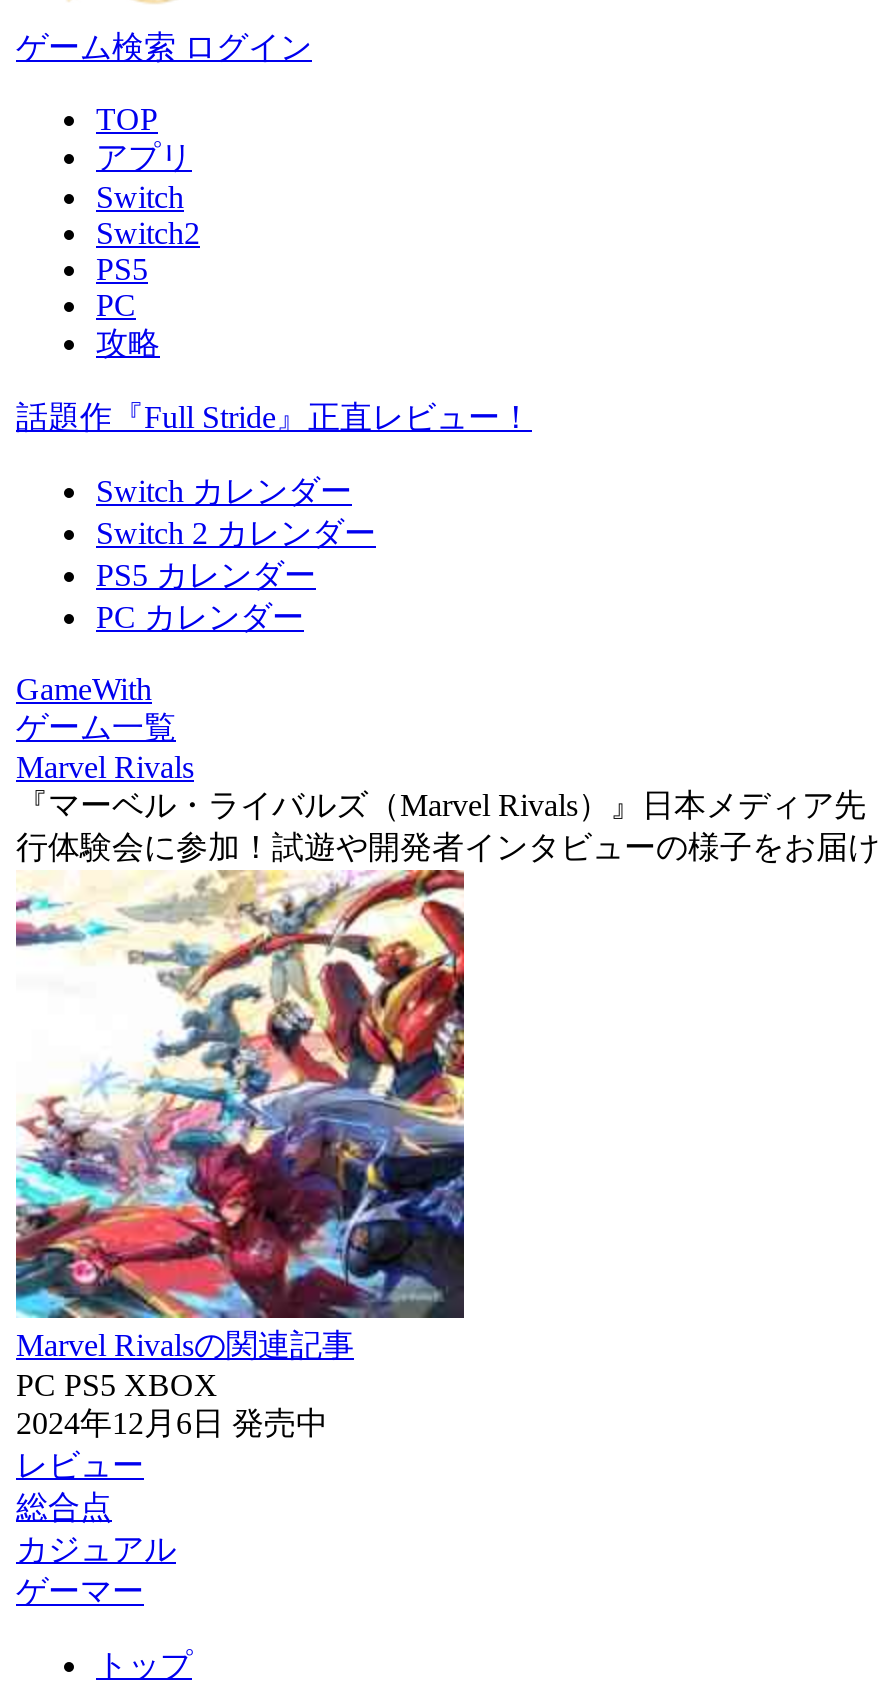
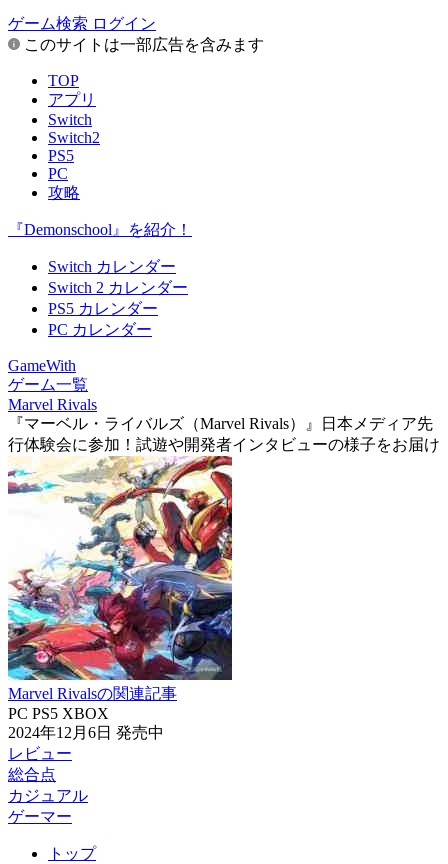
+ このサイトは一部広告を含みます

- 話題作『Full Stride』正直レビュー！
+ 『Demonschool』を紹介！
